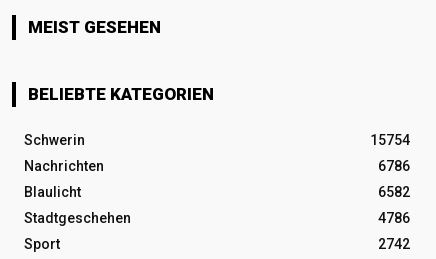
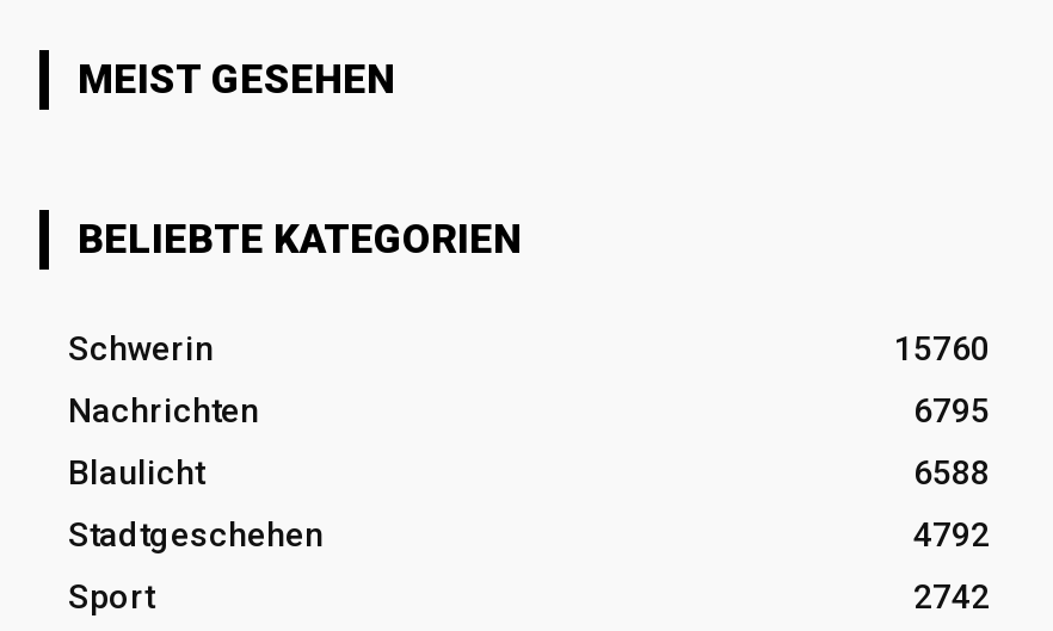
- 15754
+ 15760

- 6786
+ 6795

- 6582
+ 6588

- 4786
+ 4792
